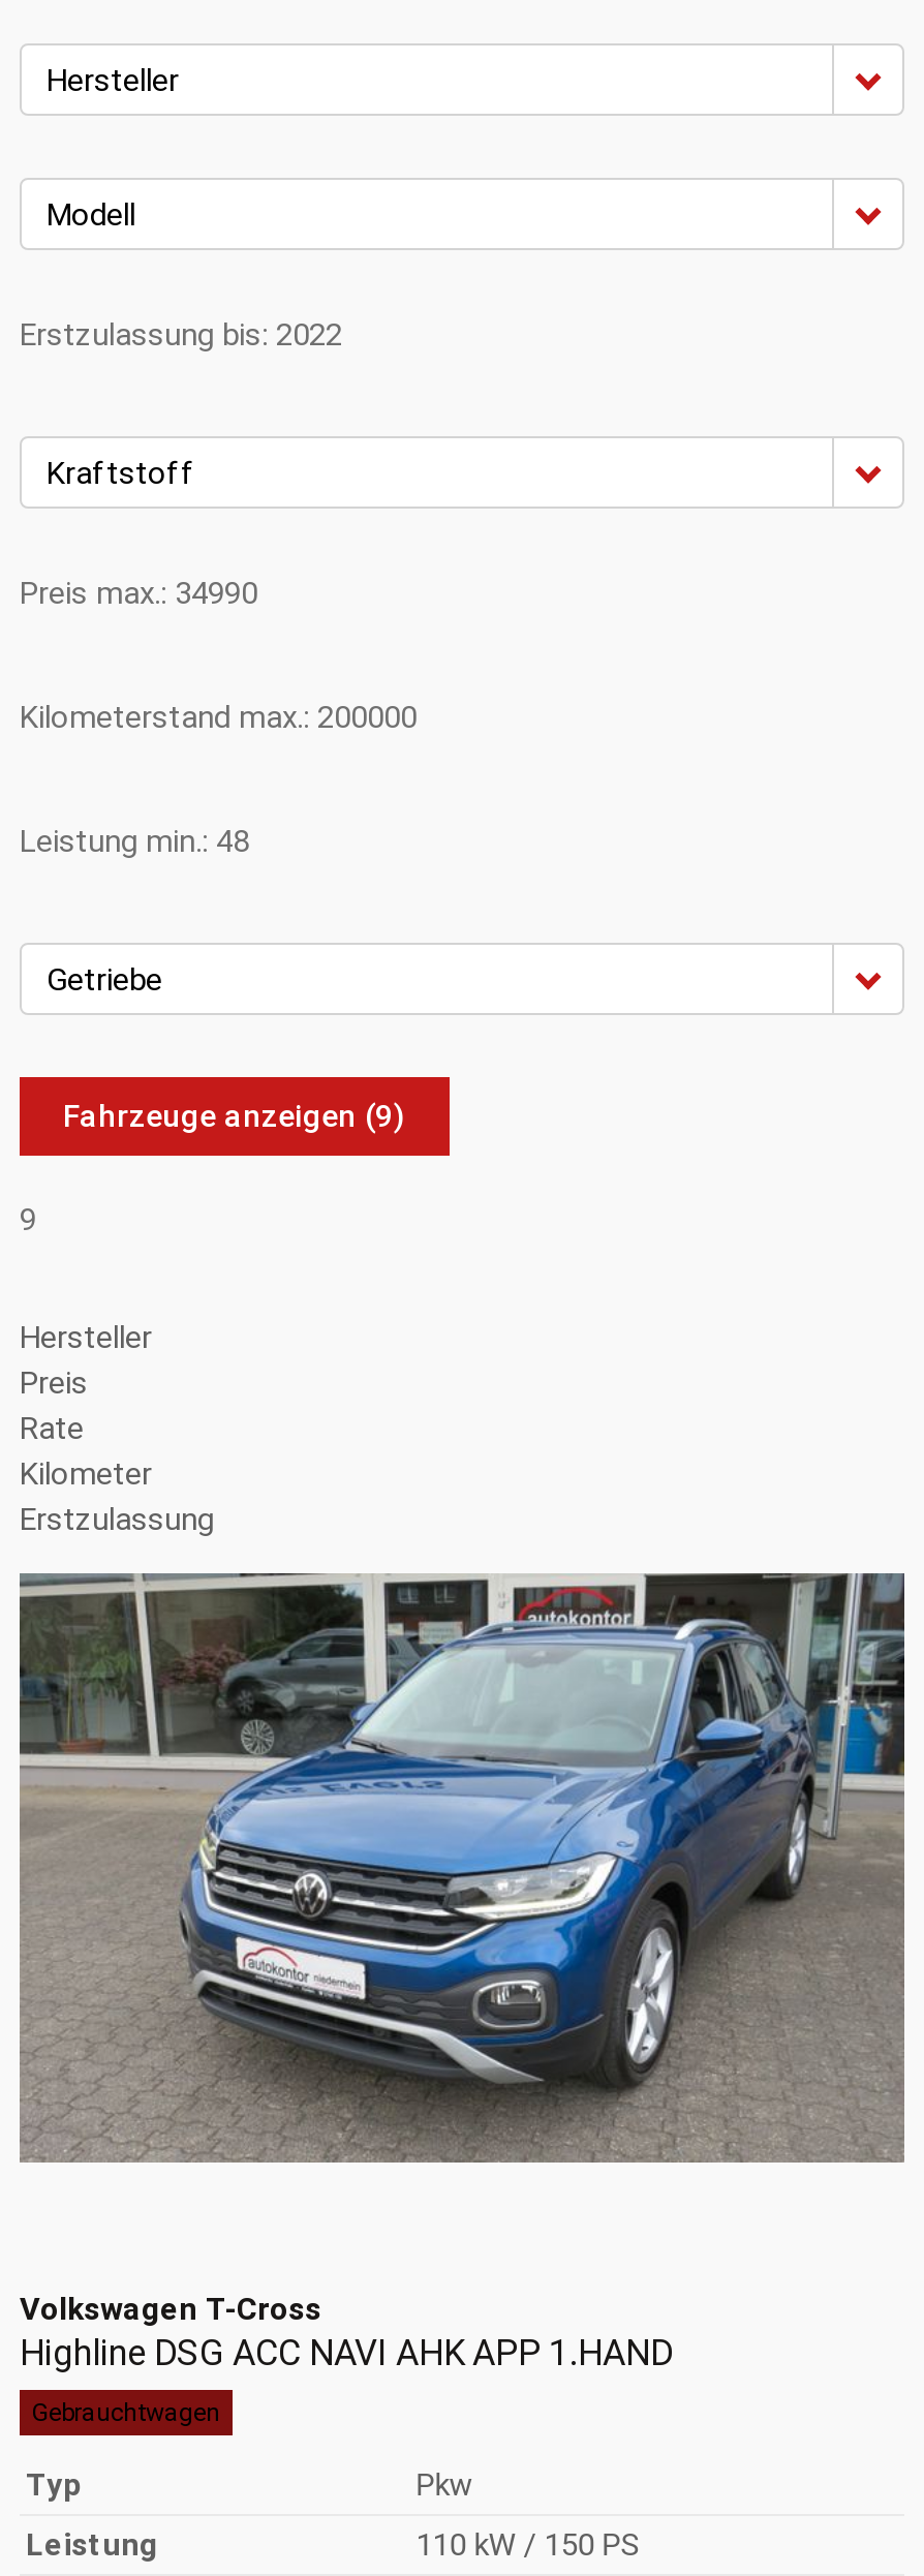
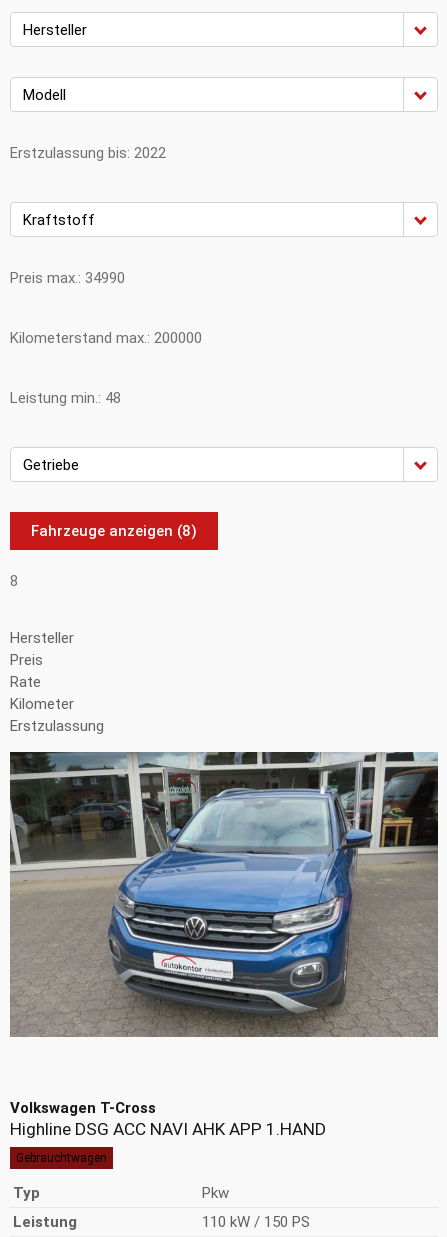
- Fahrzeuge anzeigen (9)
+ Fahrzeuge anzeigen (8)

- 9
+ 8

- [image]
+ [image]
